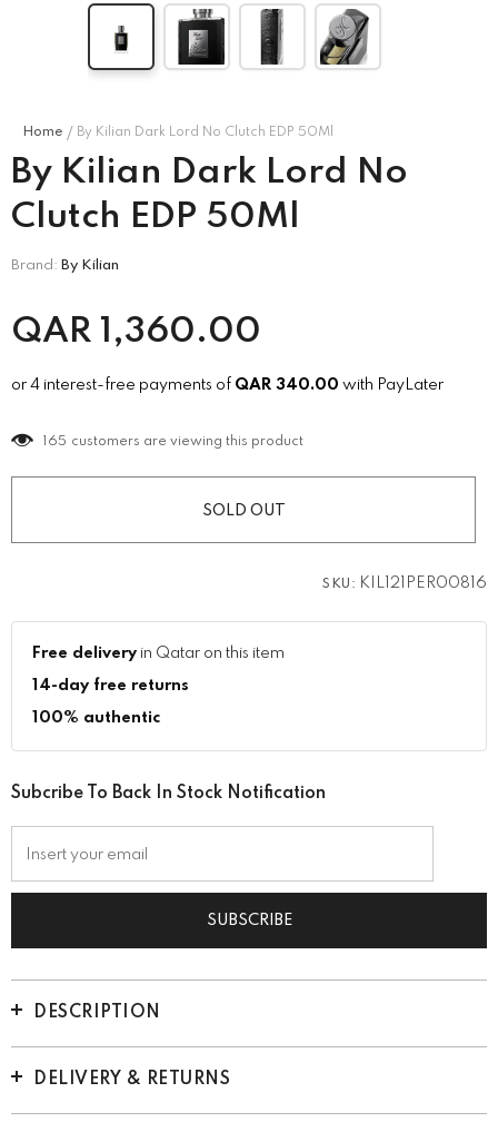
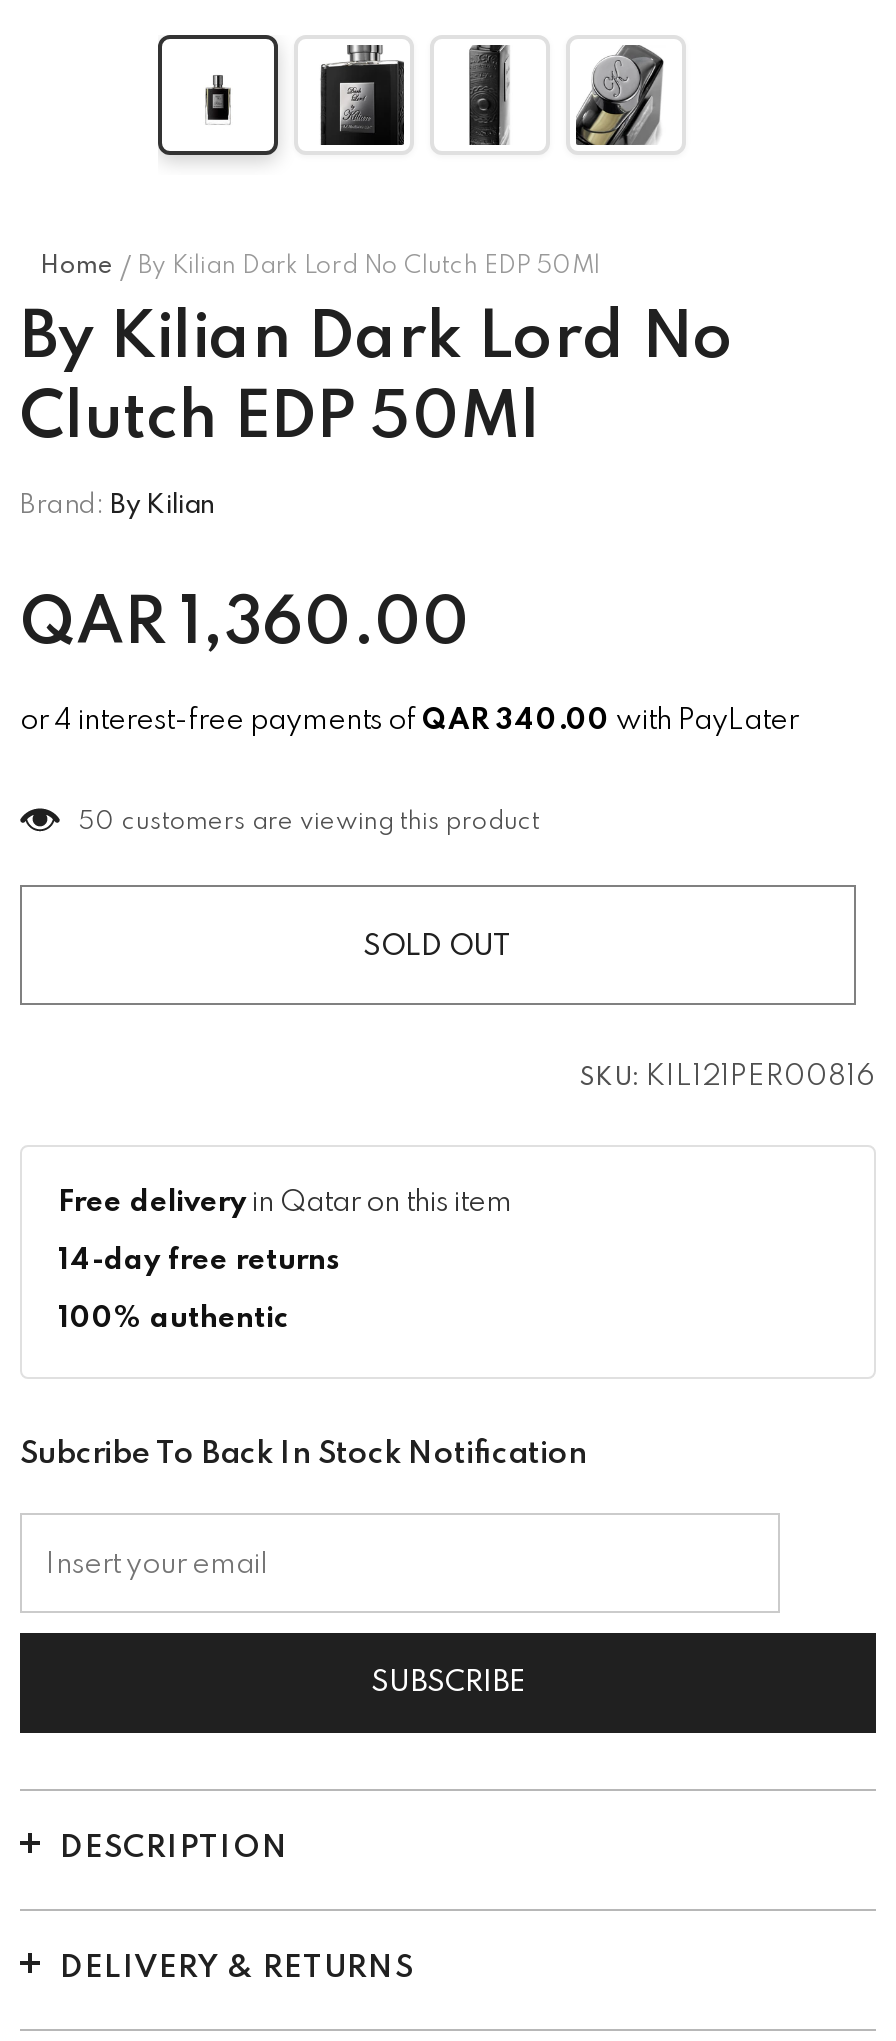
- 165 customers are viewing this product
+ 50 customers are viewing this product
